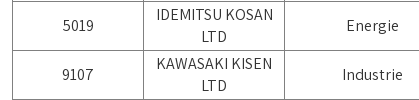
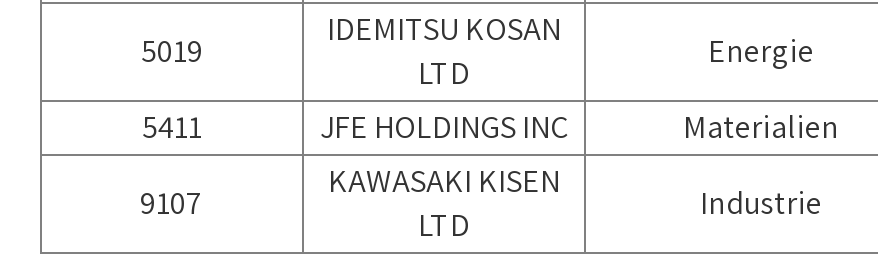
+ 5411
+ JFE HOLDINGS INC
+ Materialien
